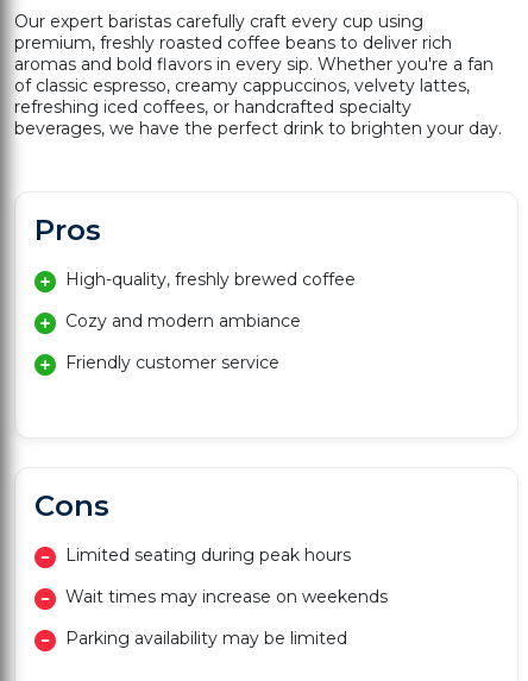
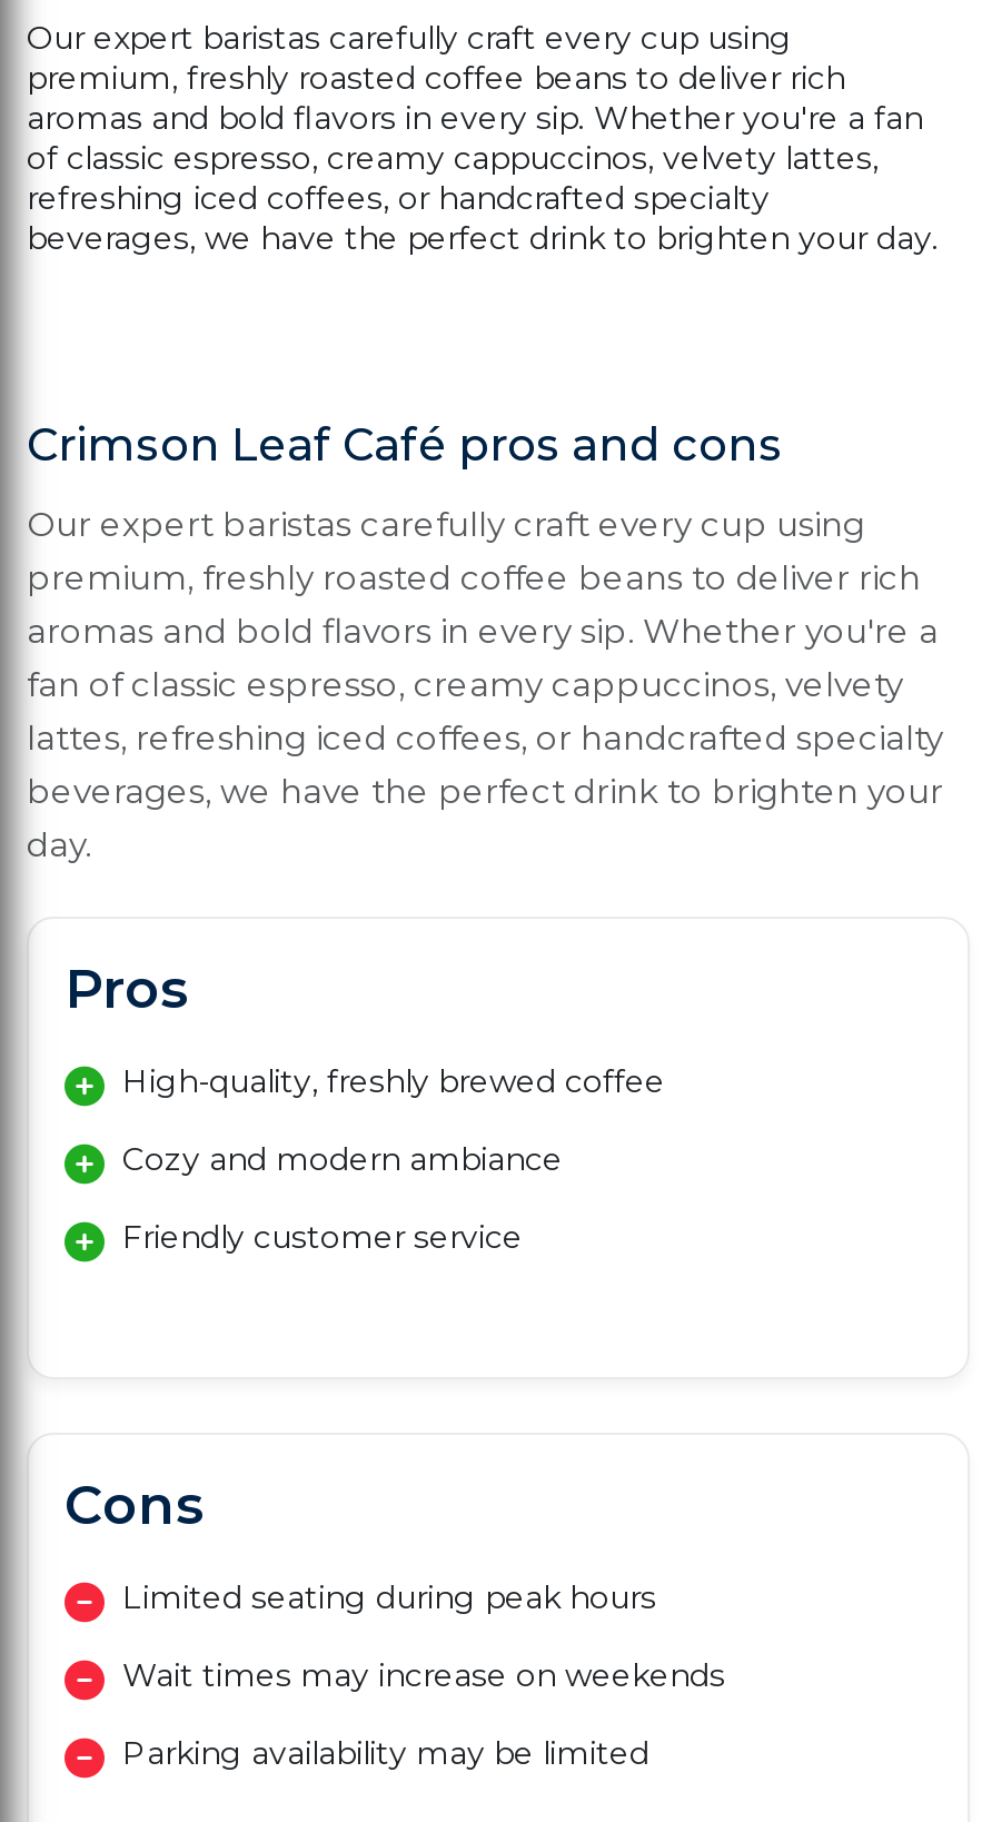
+ Crimson Leaf Café pros and cons
+ Our expert baristas carefully craft every cup using
+ premium, freshly roasted coffee beans to deliver rich
+ aromas and bold flavors in every sip. Whether you're a
+ fan of classic espresso, creamy cappuccinos, velvety
+ lattes, refreshing iced coffees, or handcrafted specialty
+ beverages, we have the perfect drink to brighten your
+ day.
